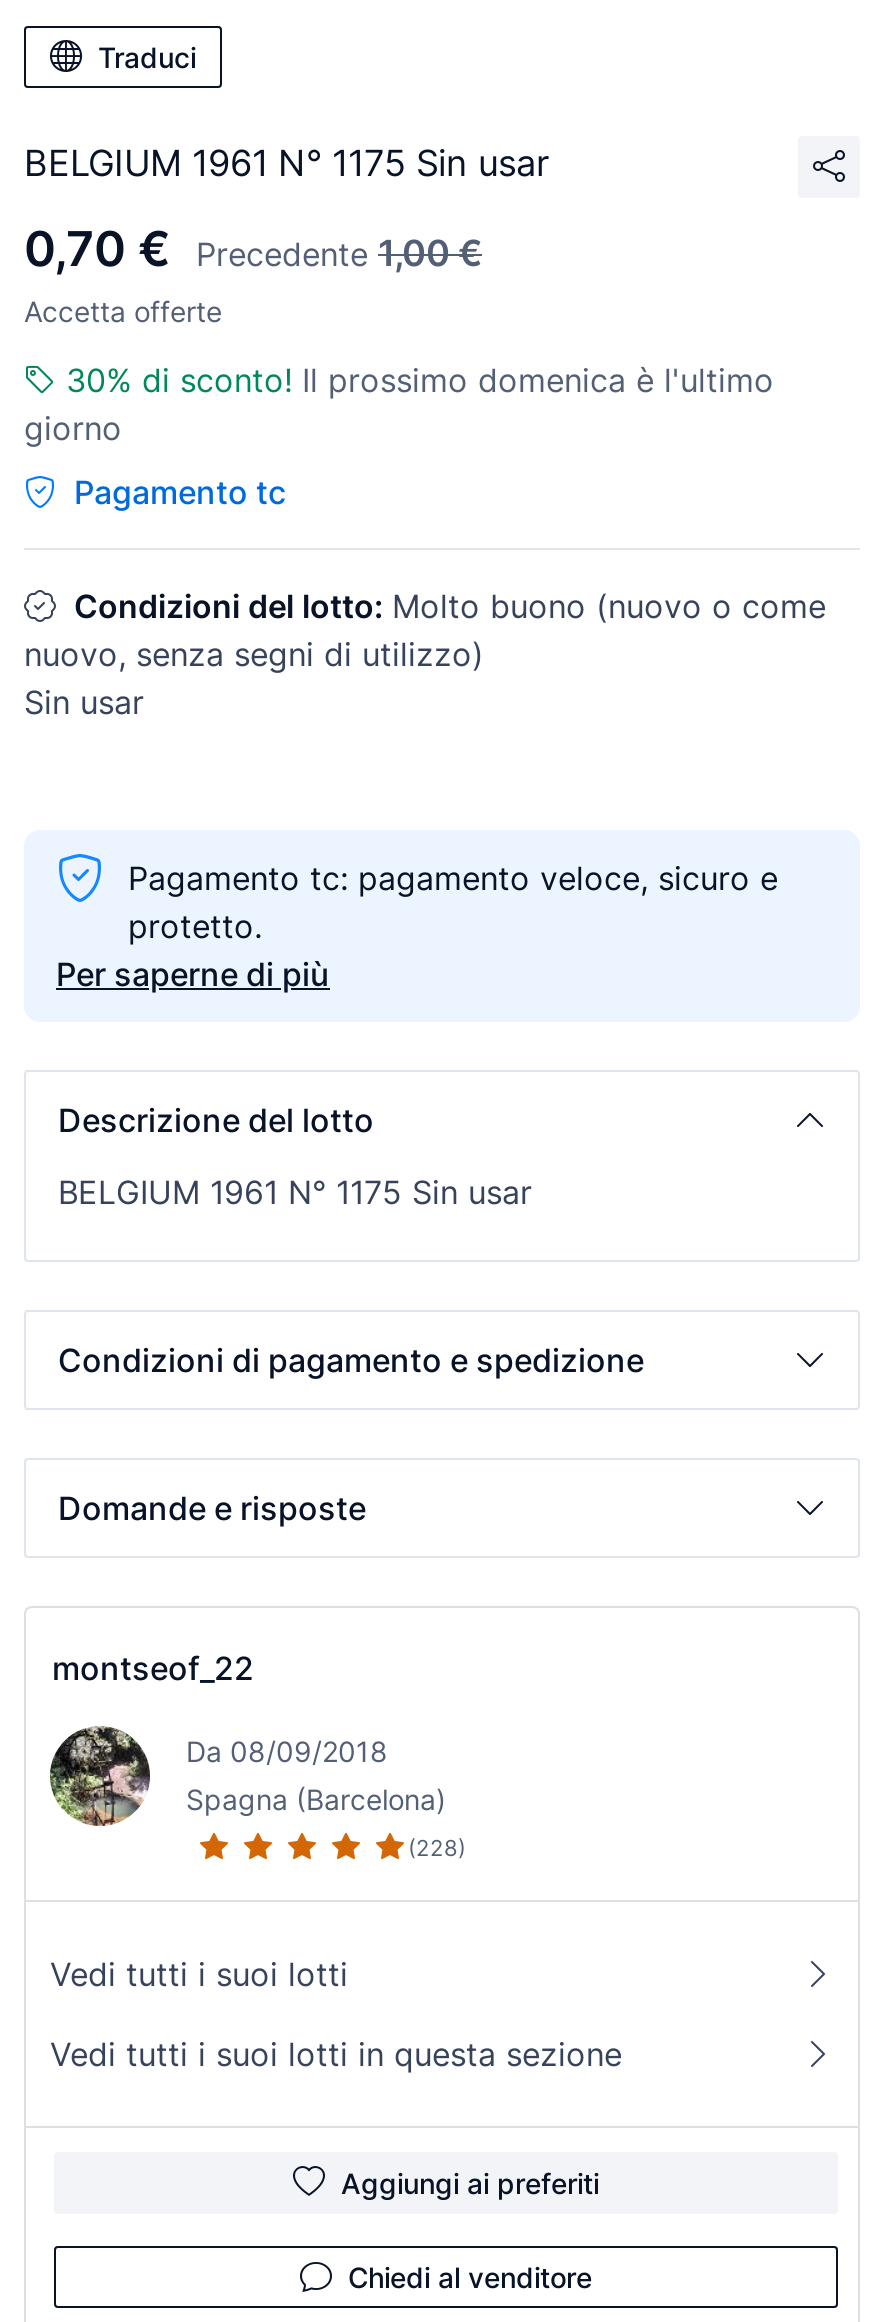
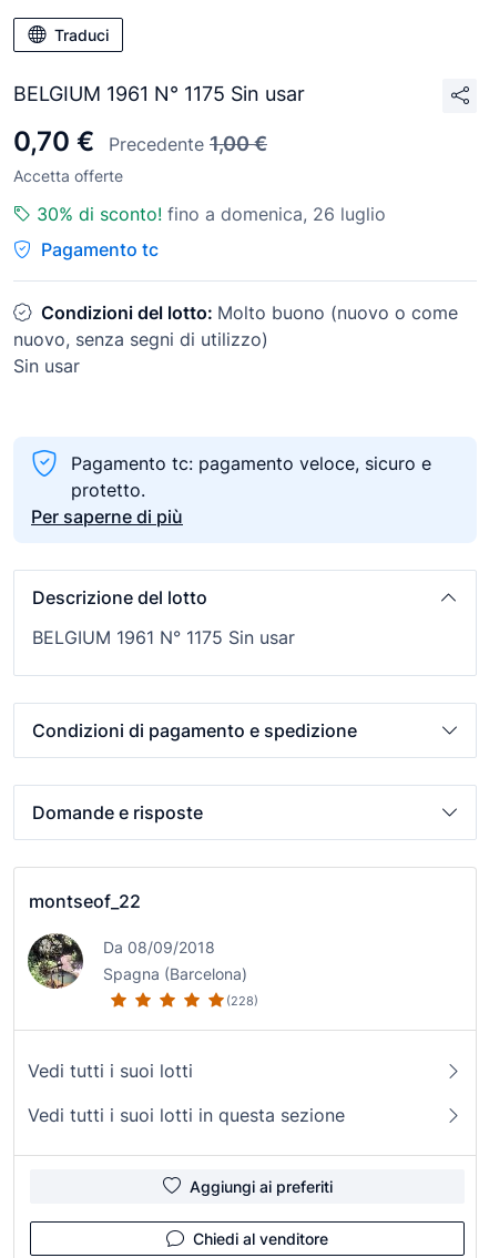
- 30% di sconto! Il prossimo domenica è l'ultimo
- giorno
+ 30% di sconto! fino a domenica, 26 luglio
